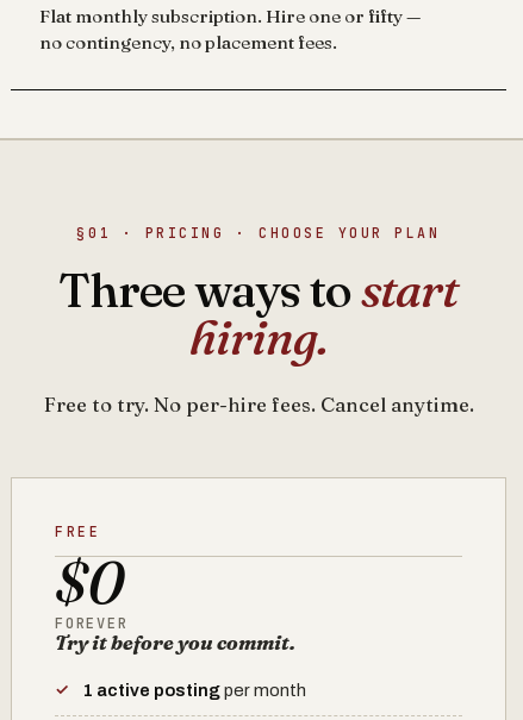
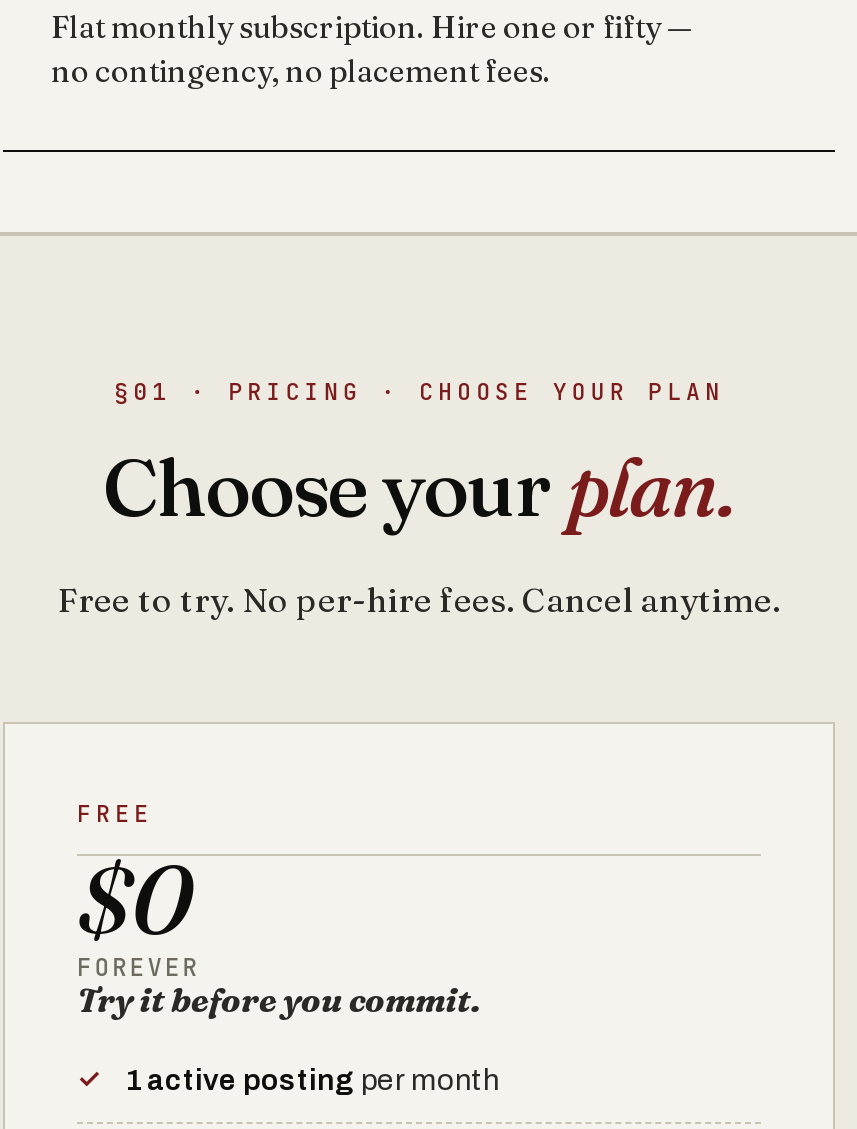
- Three ways to start
- hiring.
+ Choose your plan.
